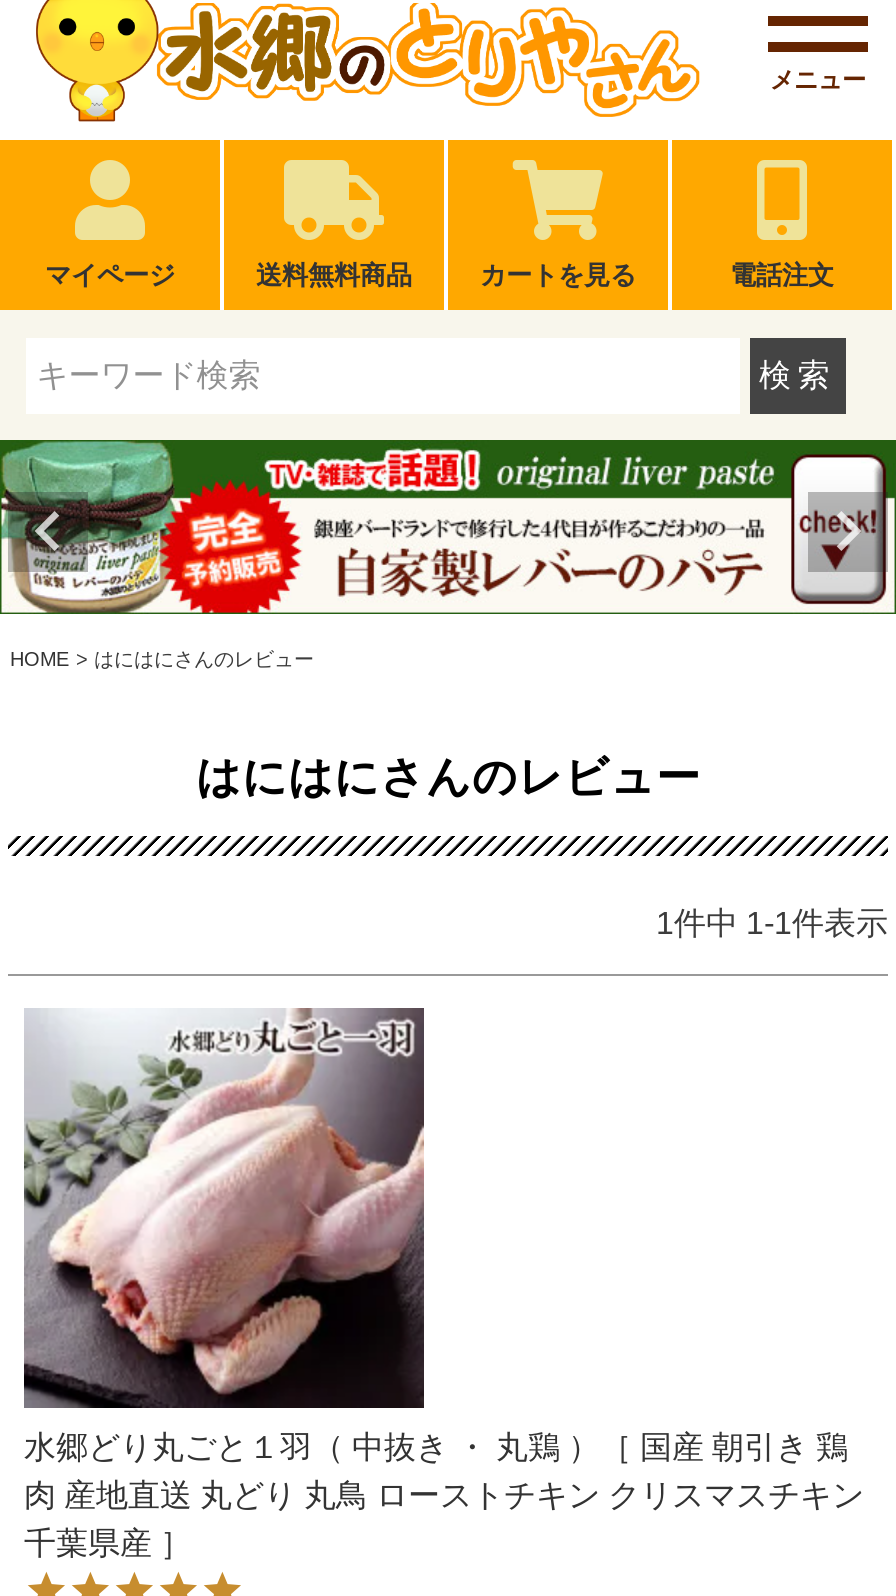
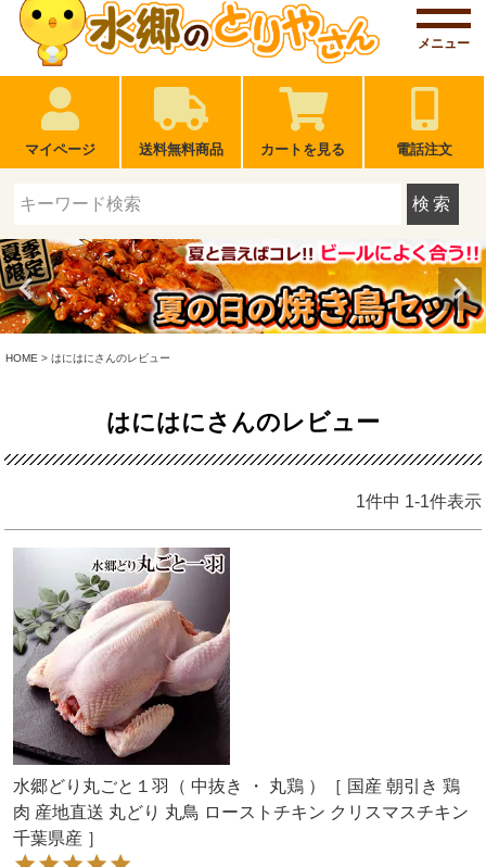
- [image]
+ [image]
